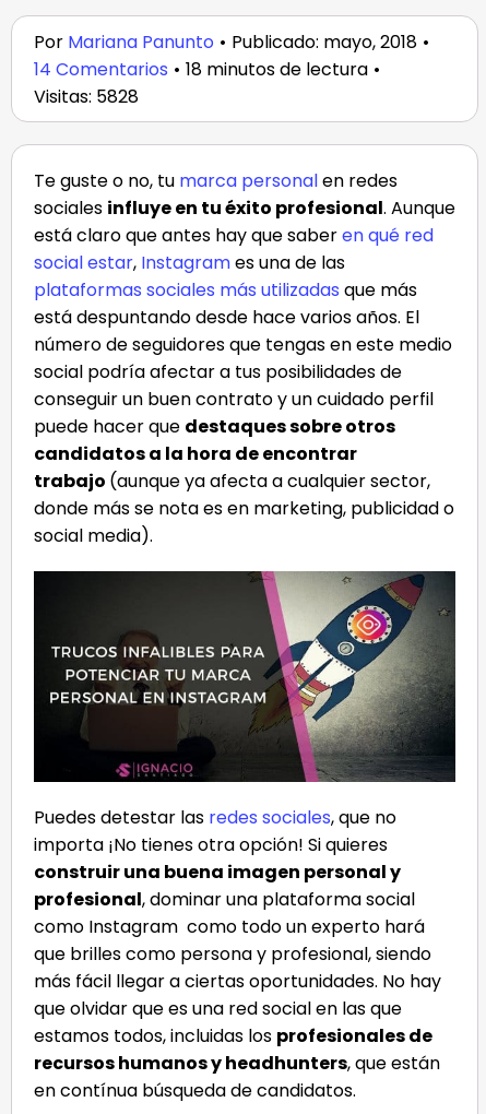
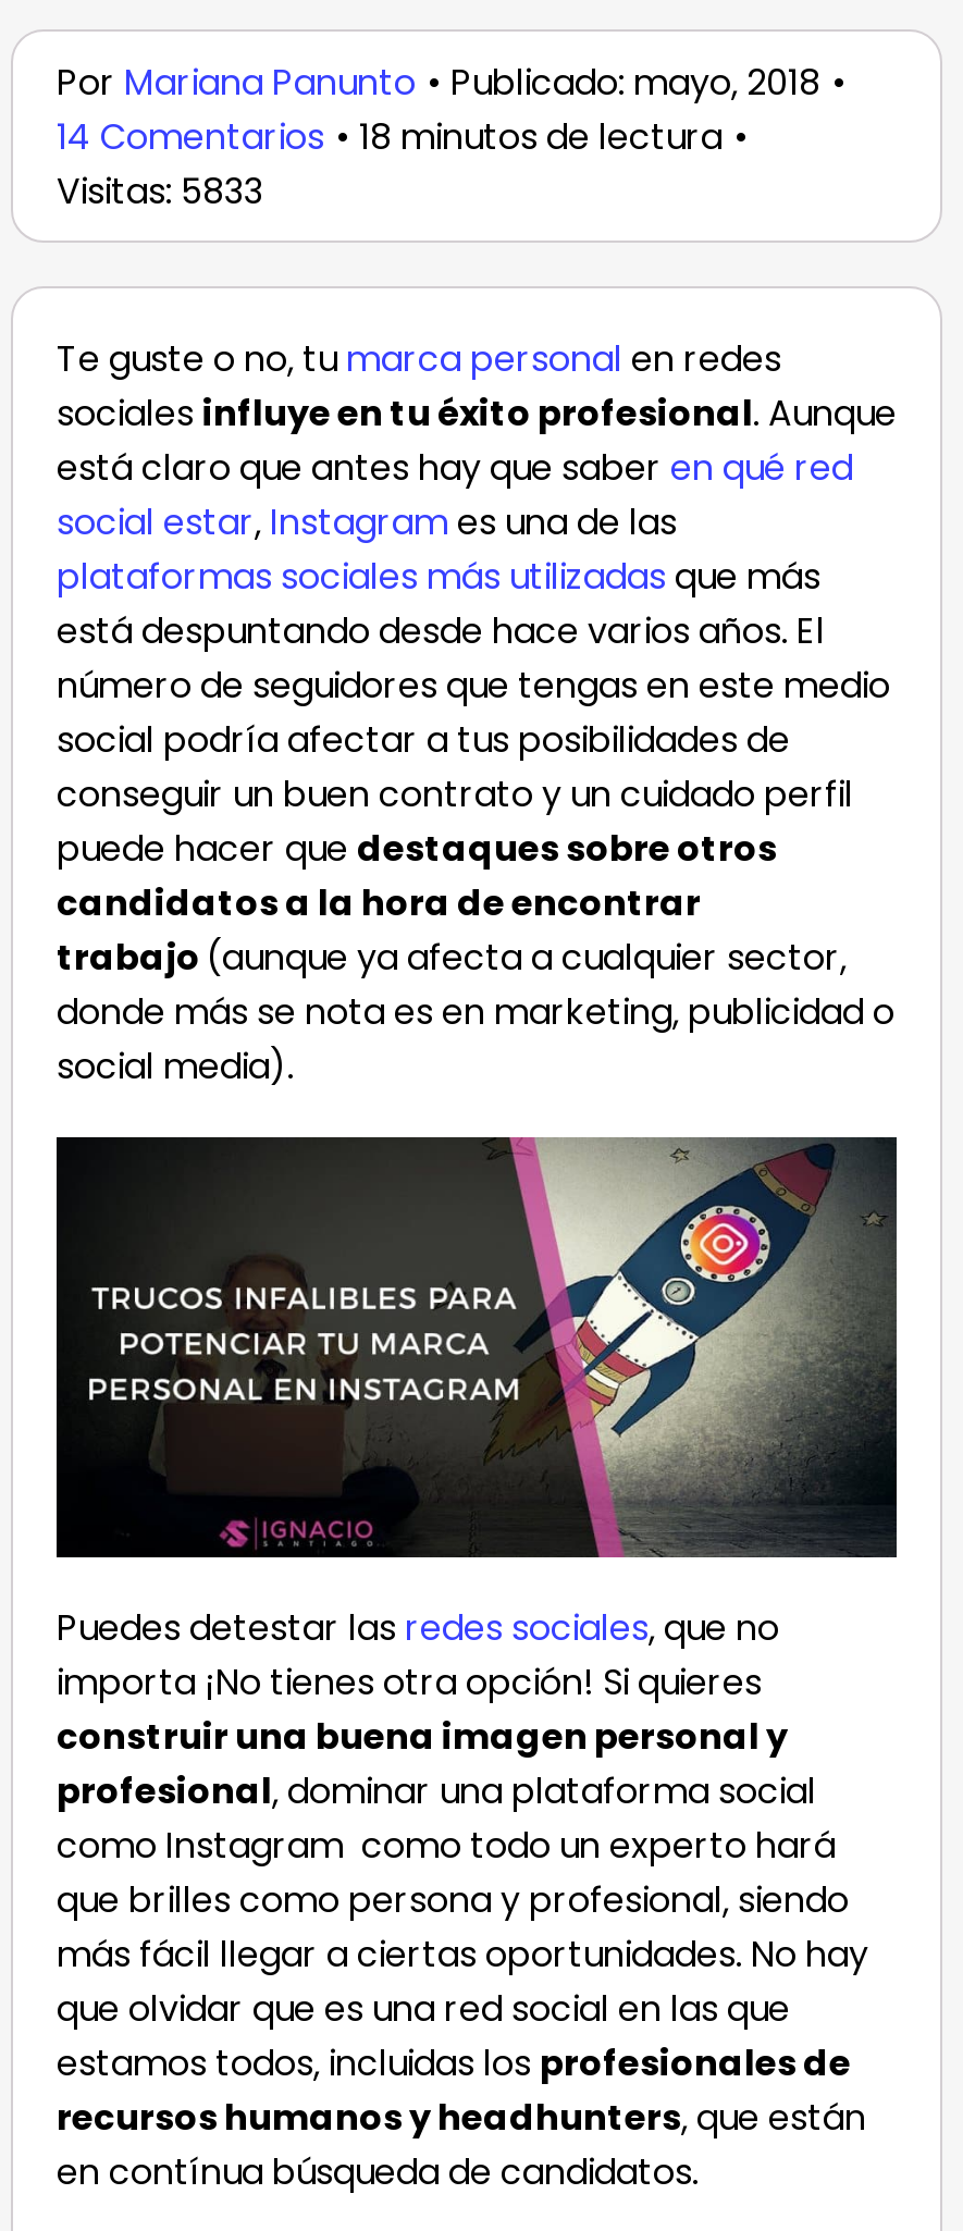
- Visitas: 5828
+ Visitas: 5833
